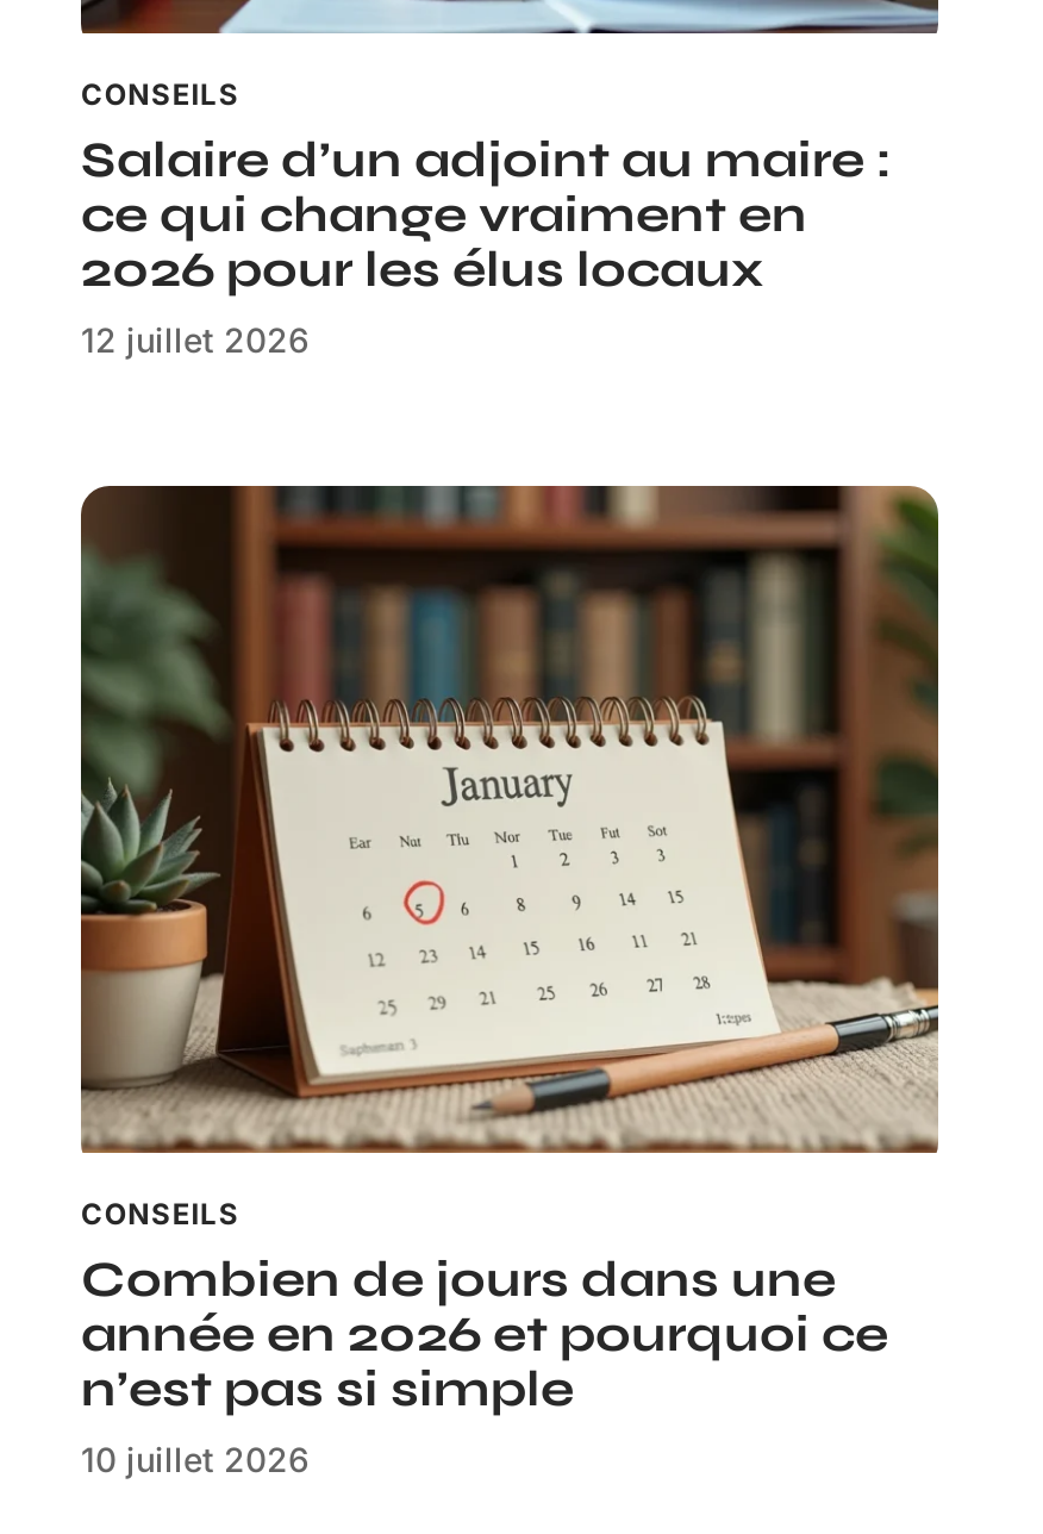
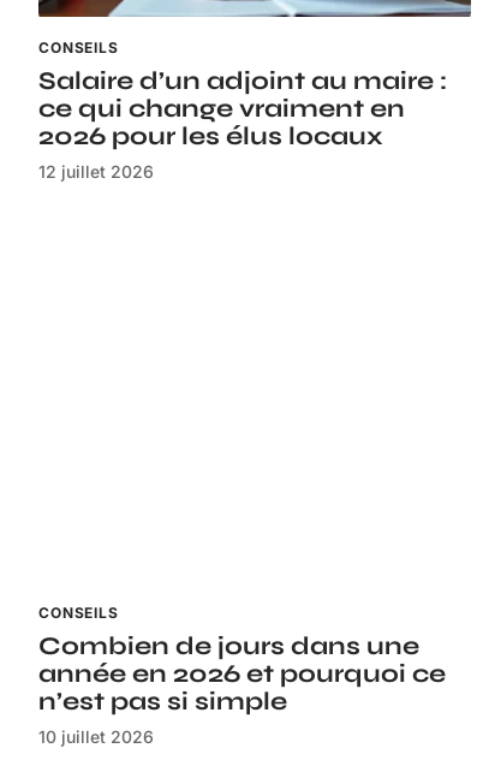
- [image]
